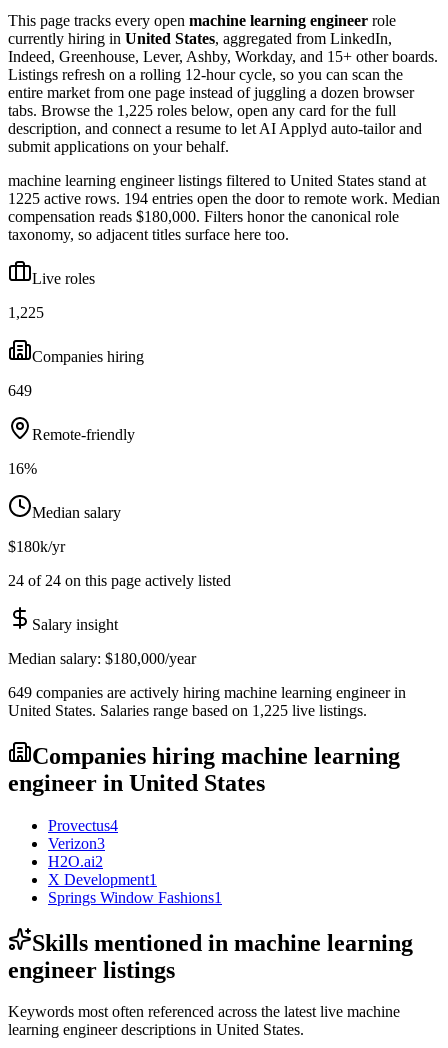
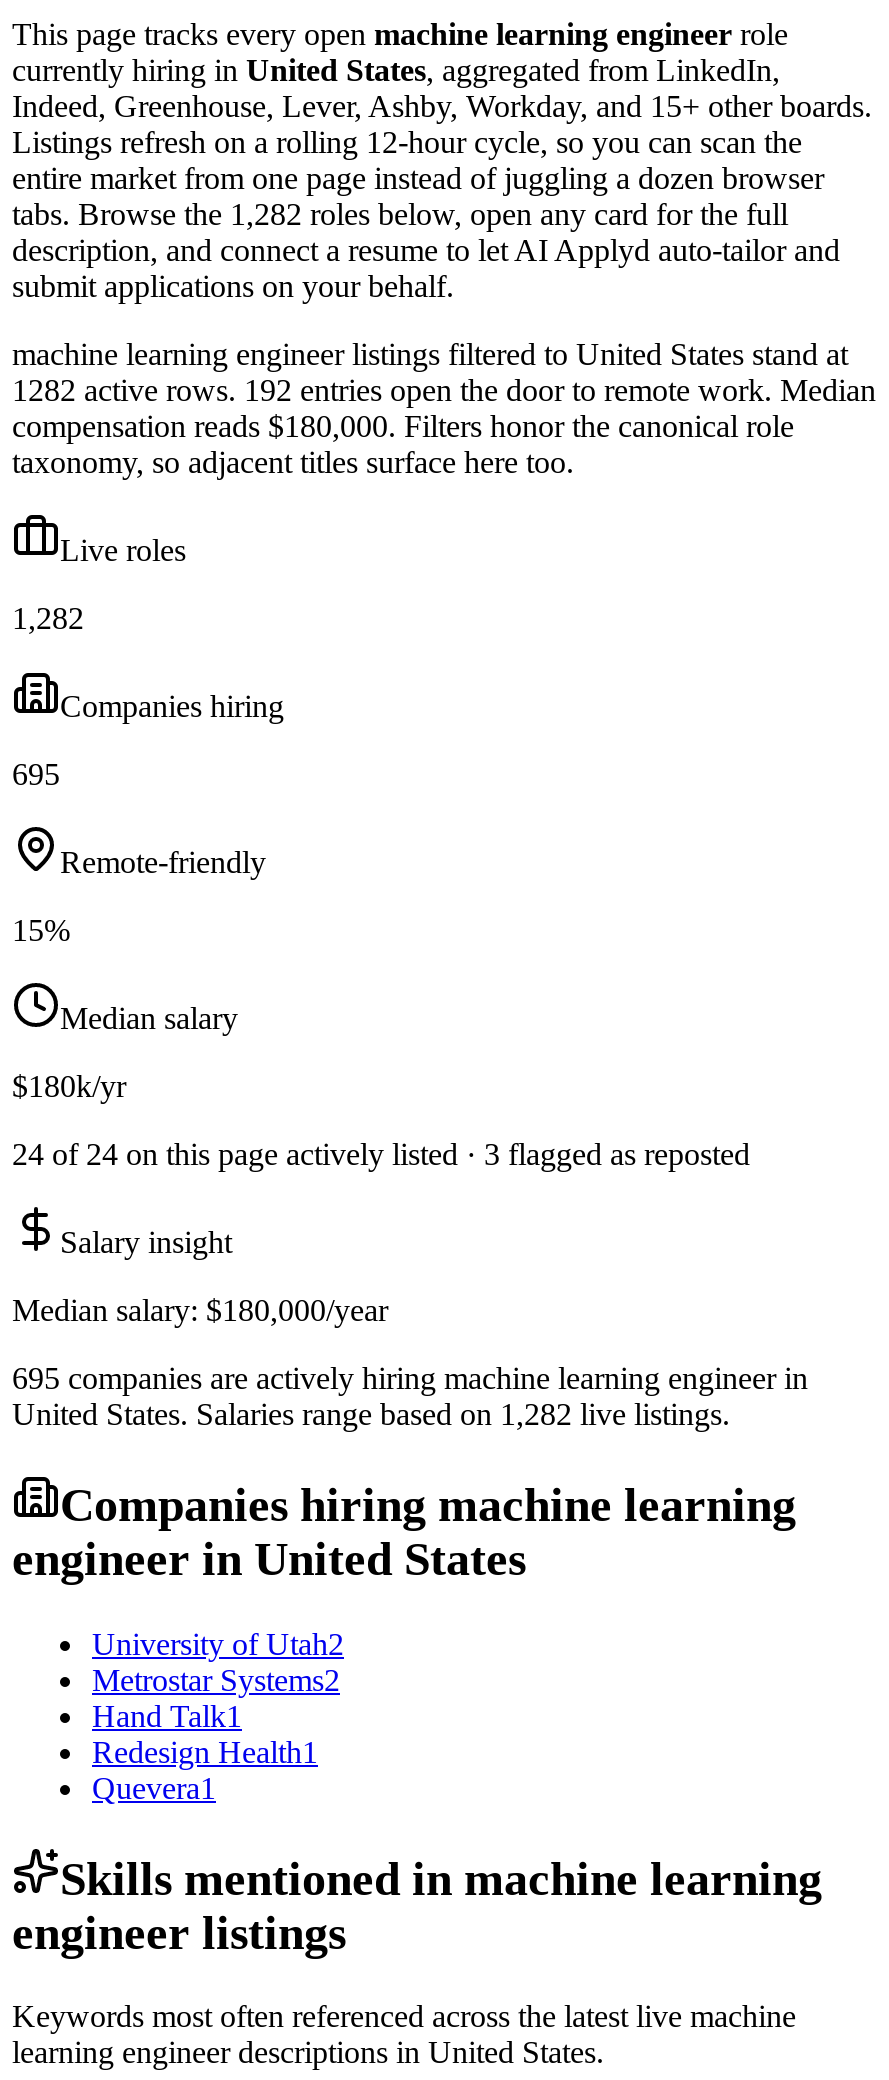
- tabs. Browse the 1,225 roles below, open any card for the full
+ tabs. Browse the 1,282 roles below, open any card for the full

- 1225 active rows. 194 entries open the door to remote work. Median
+ 1282 active rows. 192 entries open the door to remote work. Median

- 1,225
+ 1,282

- 649
+ 695

- 16%
+ 15%

- 24 of 24 on this page actively listed
+ 24 of 24 on this page actively listed · 3 flagged as reposted

- 649 companies are actively hiring machine learning engineer in
+ 695 companies are actively hiring machine learning engineer in

- United States. Salaries range based on 1,225 live listings.
+ United States. Salaries range based on 1,282 live listings.

- Provectus4
- Verizon3
- H2O.ai2
- X Development1
- Springs Window Fashions1
+ University of Utah2
+ Metrostar Systems2
+ Hand Talk1
+ Redesign Health1
+ Quevera1
